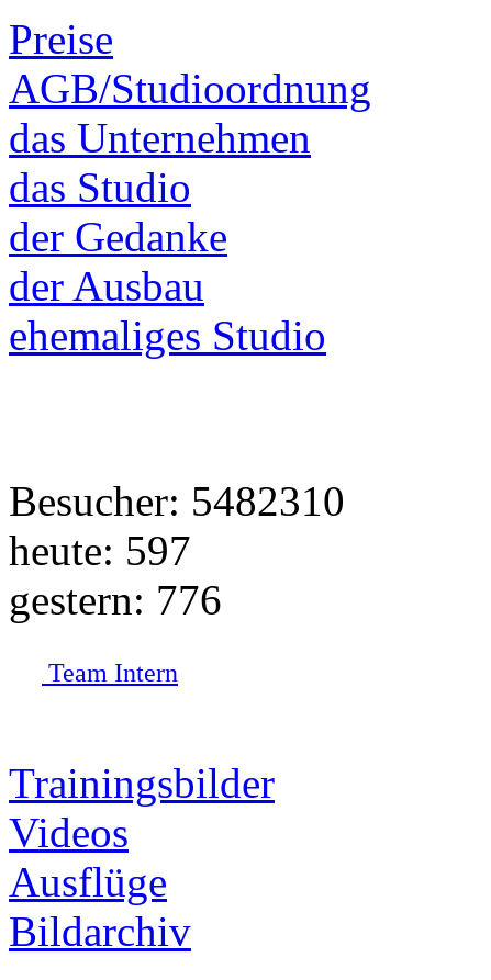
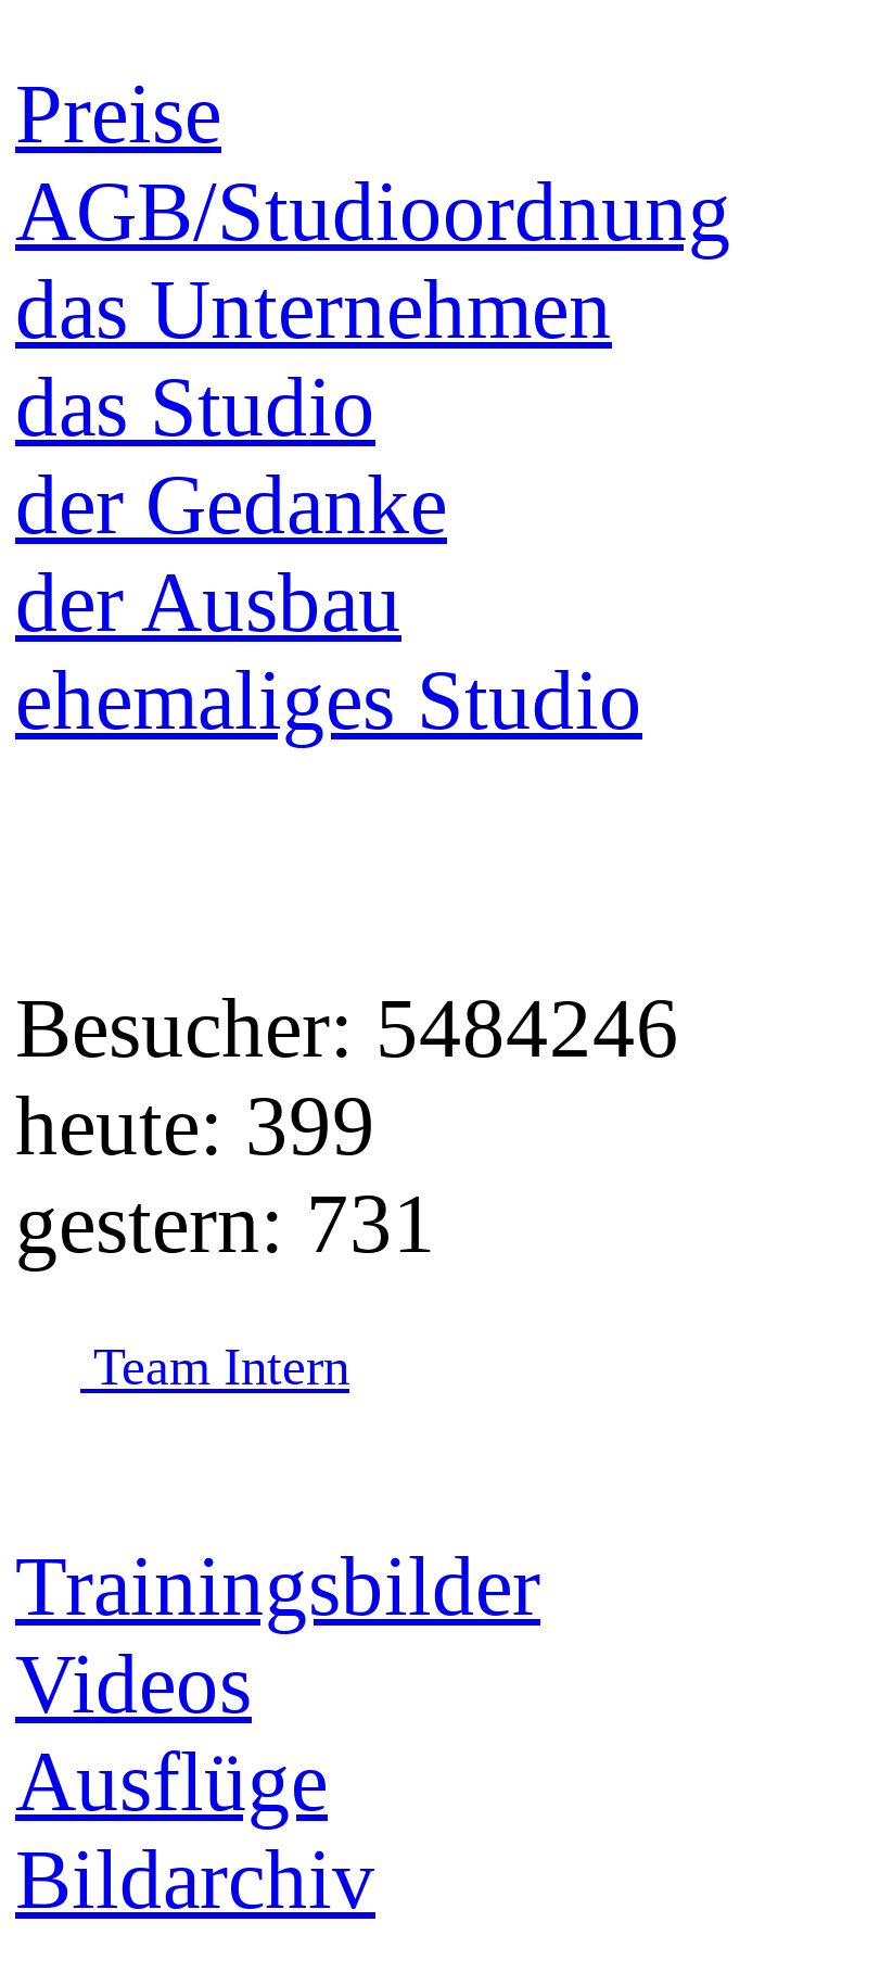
- Besucher: 5482310
+ Besucher: 5484246

- heute: 597
+ heute: 399

- gestern: 776
+ gestern: 731
